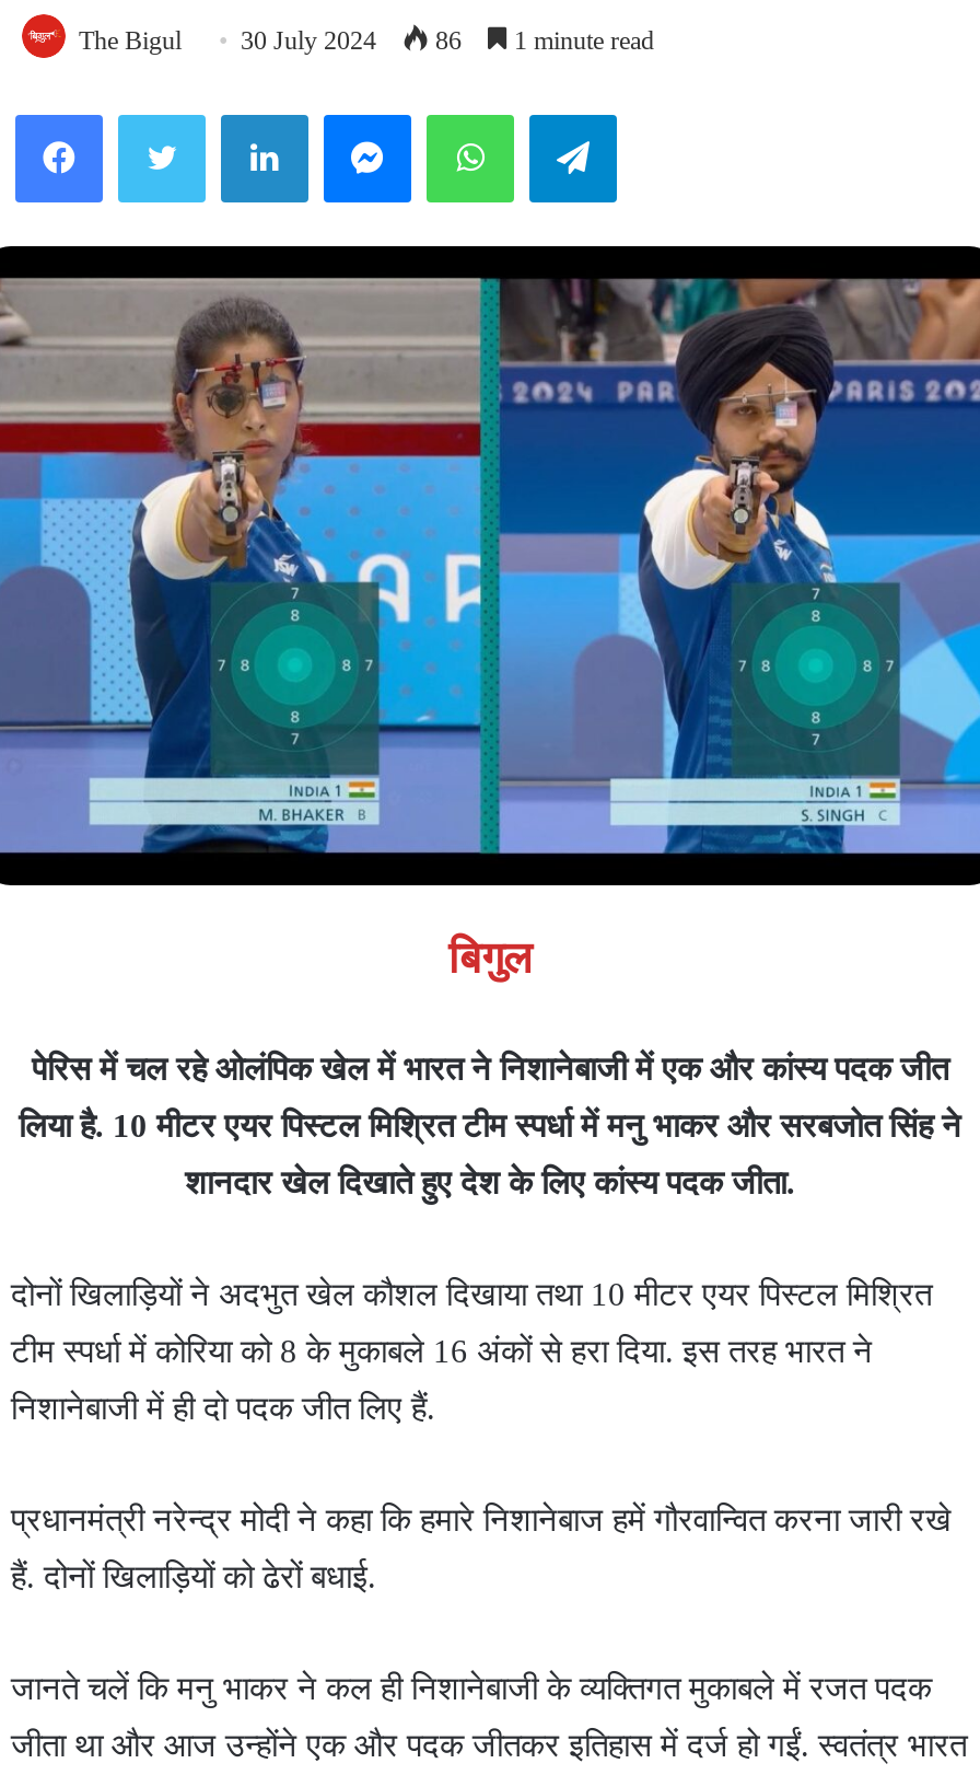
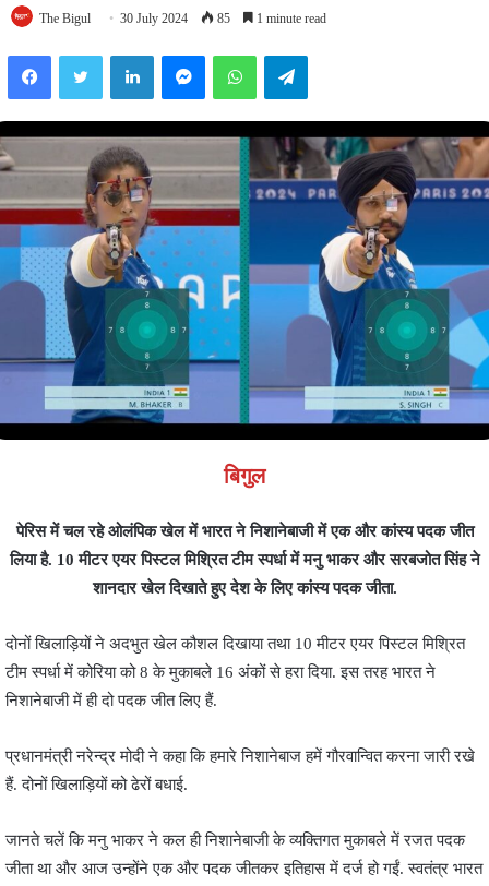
- The Bigul 30 July 2024 86 1 minute read
+ The Bigul 30 July 2024 85 1 minute read
